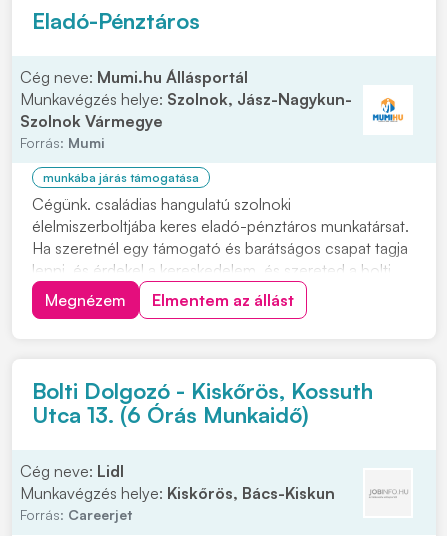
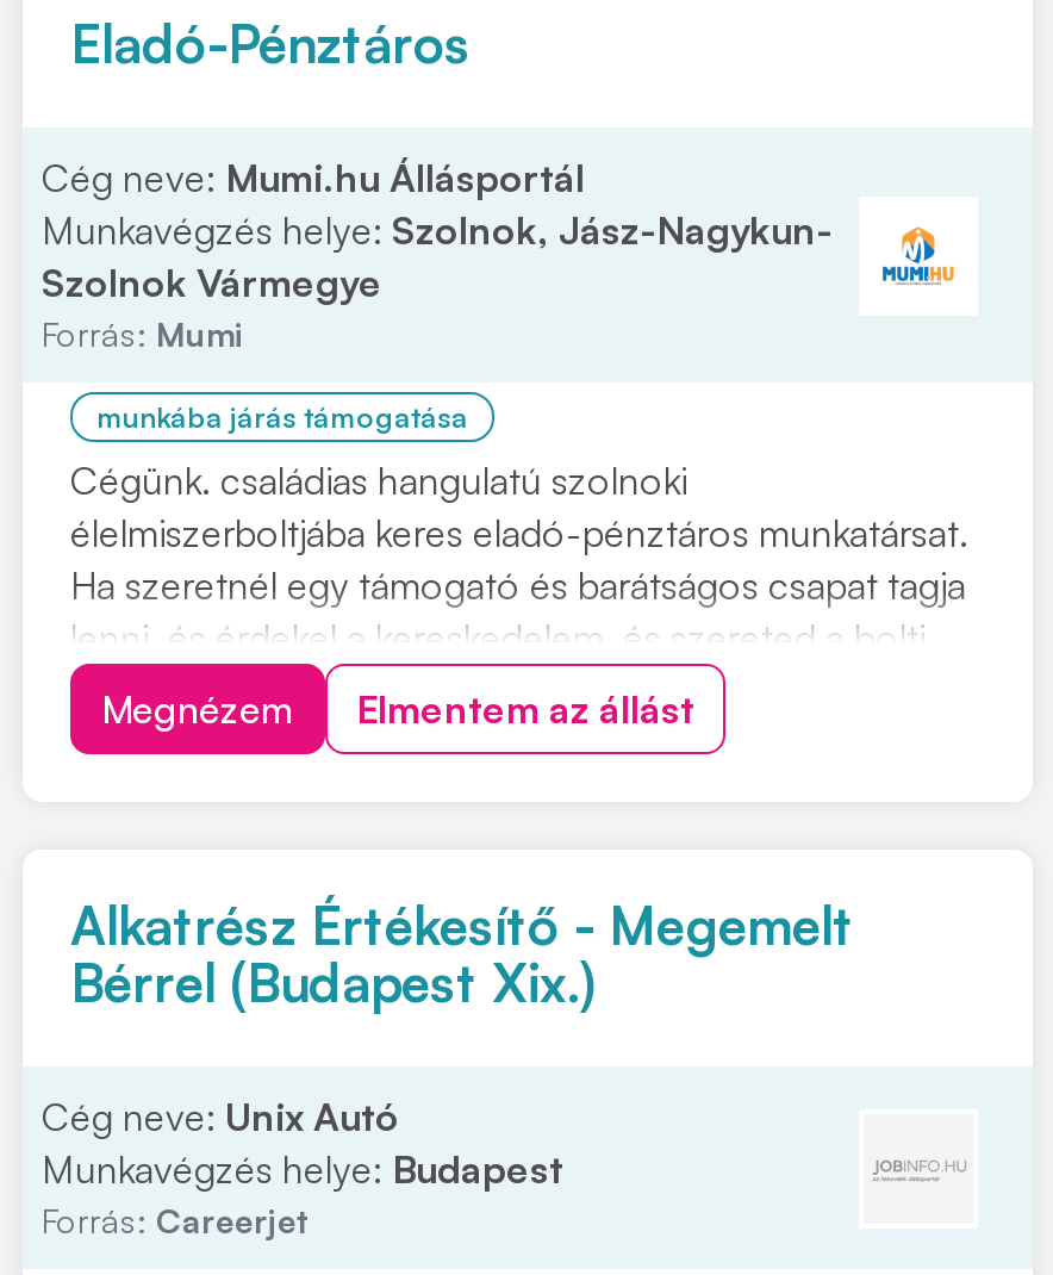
- Bolti Dolgozó - Kiskőrös, Kossuth
- Utca 13. (6 Órás Munkaidő)
+ Alkatrész Értékesítő - Megemelt
+ Bérrel (Budapest Xix.)

- Cég neve: Lidl
- Munkavégzés helye: Kiskőrös, Bács-Kiskun
+ Cég neve: Unix Autó
+ Munkavégzés helye: Budapest
